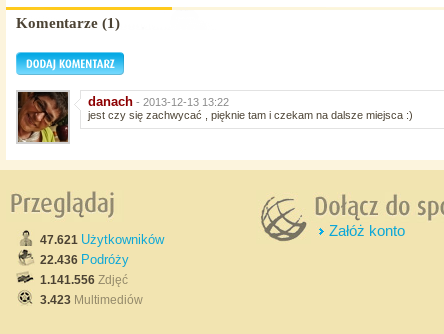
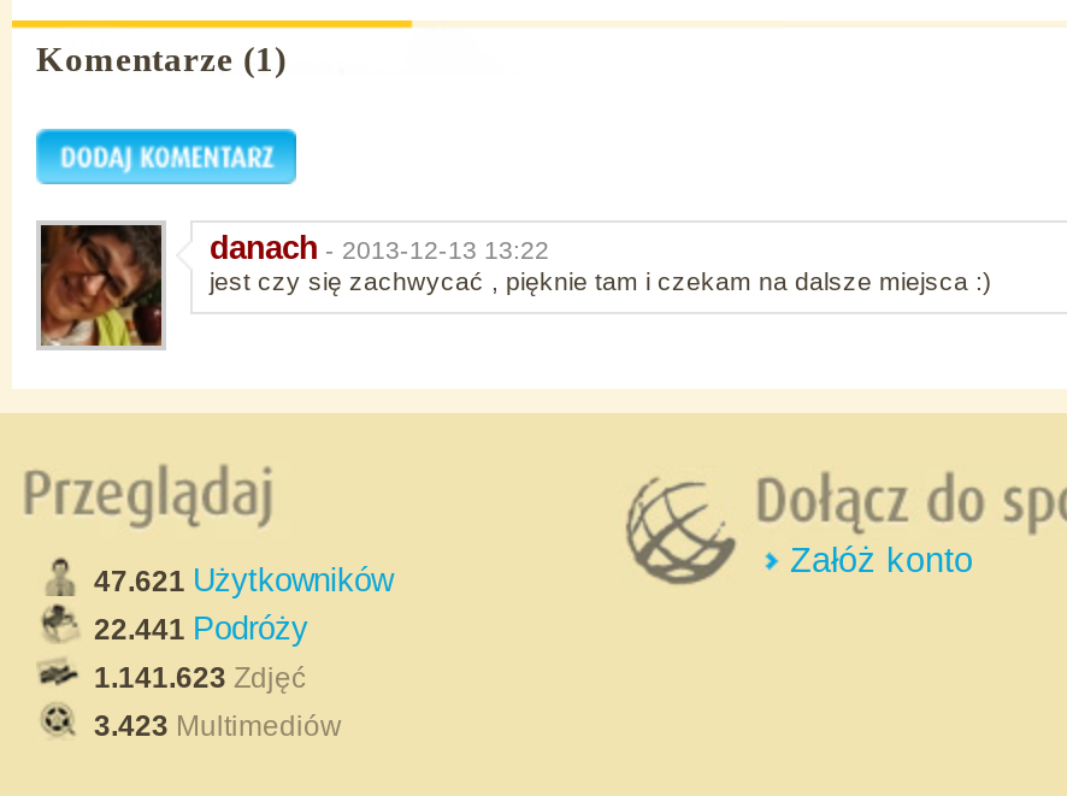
- 22.436 Podróży
+ 22.441 Podróży

- 1.141.556 Zdjęć
+ 1.141.623 Zdjęć
